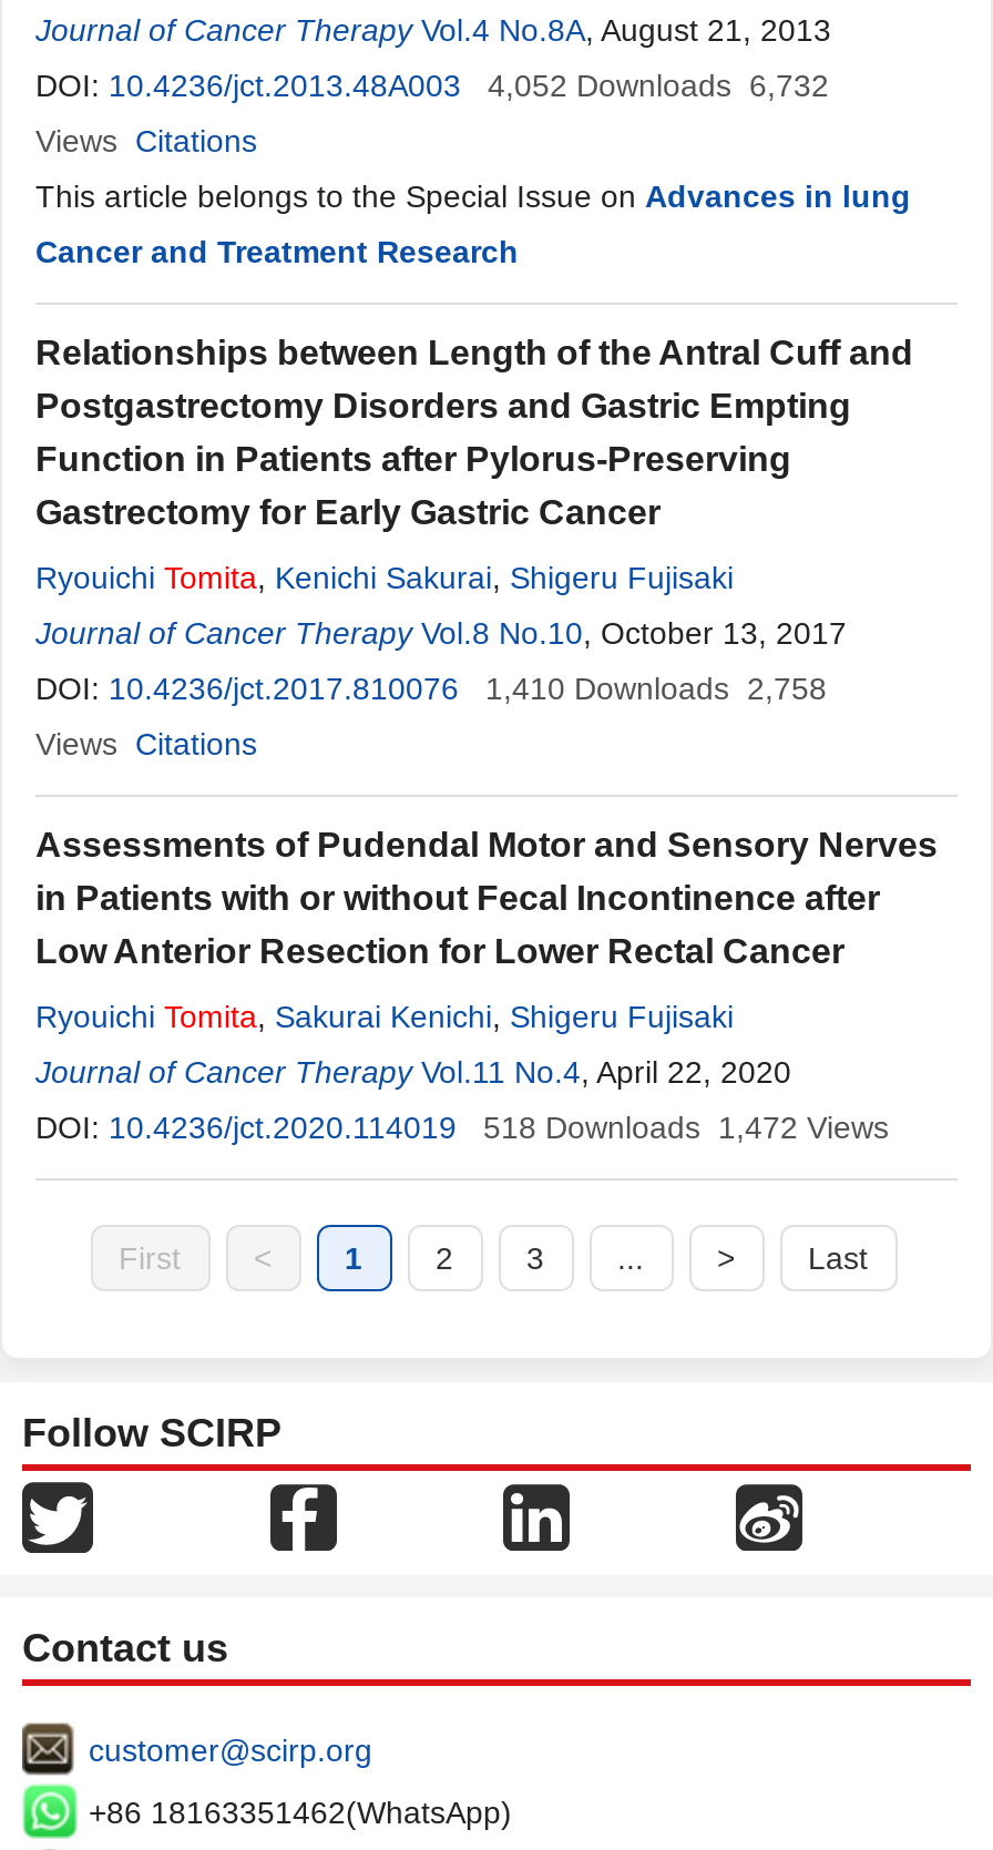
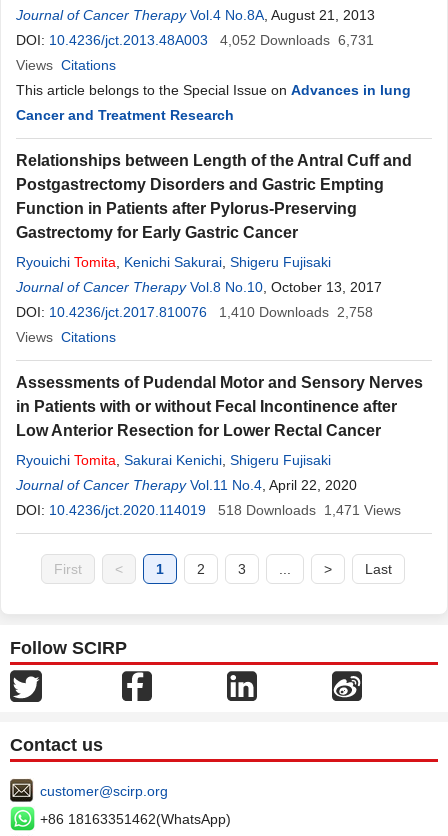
- DOI: 10.4236/jct.2013.48A003 4,052 Downloads 6,732
+ DOI: 10.4236/jct.2013.48A003 4,052 Downloads 6,731

- 518 Downloads 1,472 Views
+ 518 Downloads 1,471 Views
